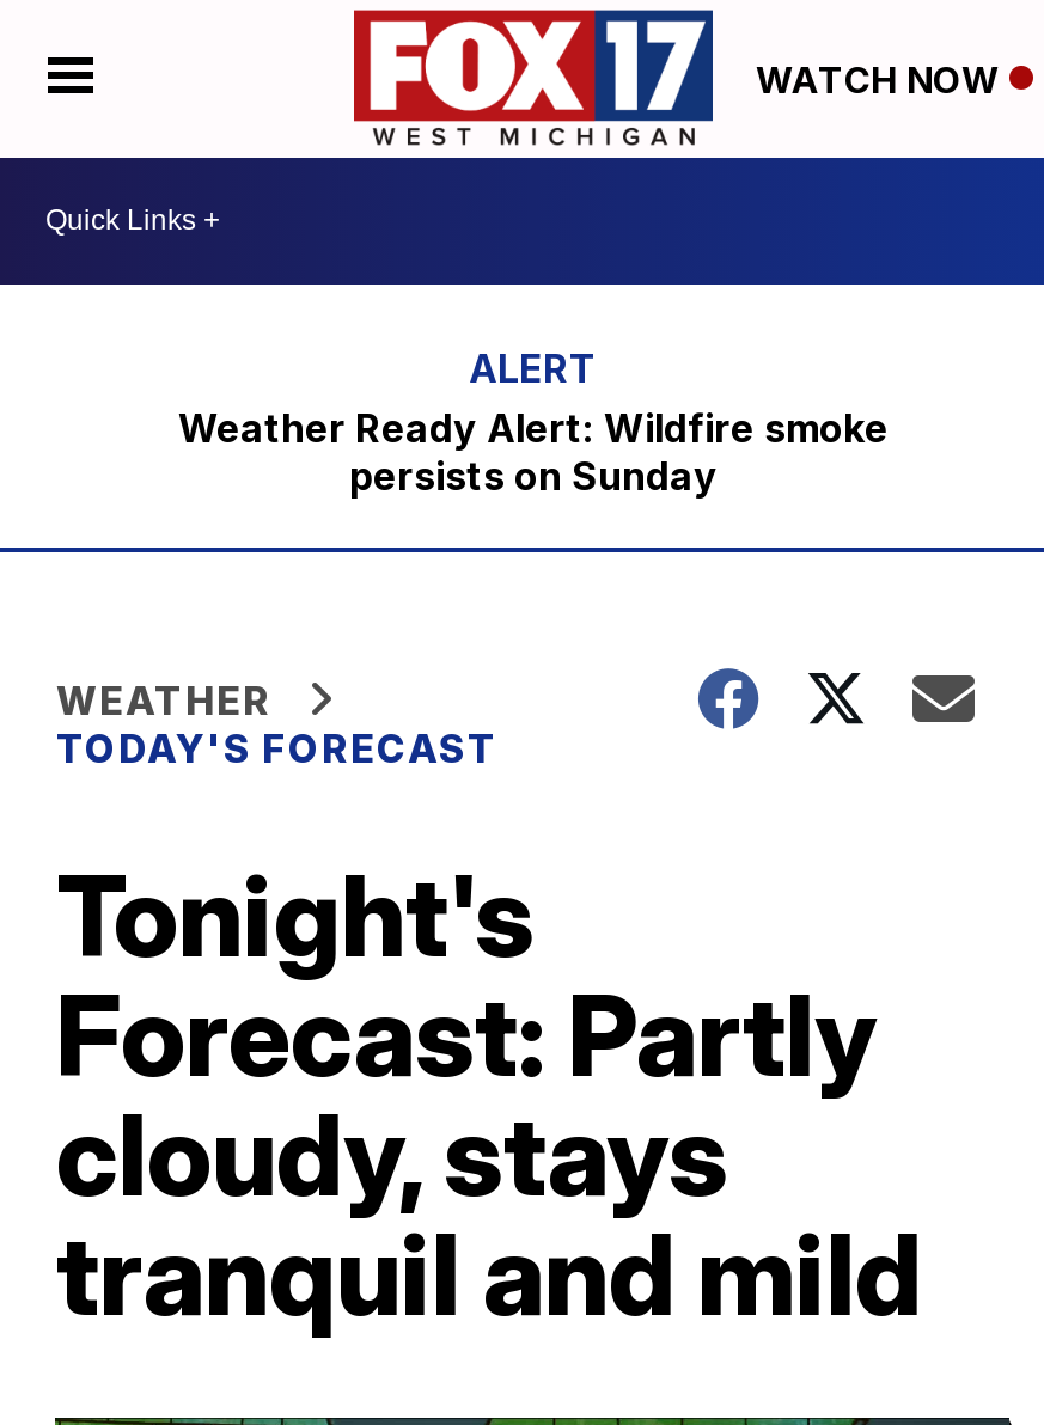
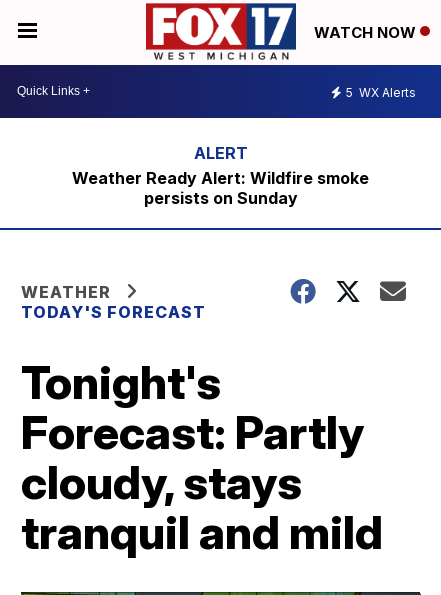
+ 5 WX Alerts
